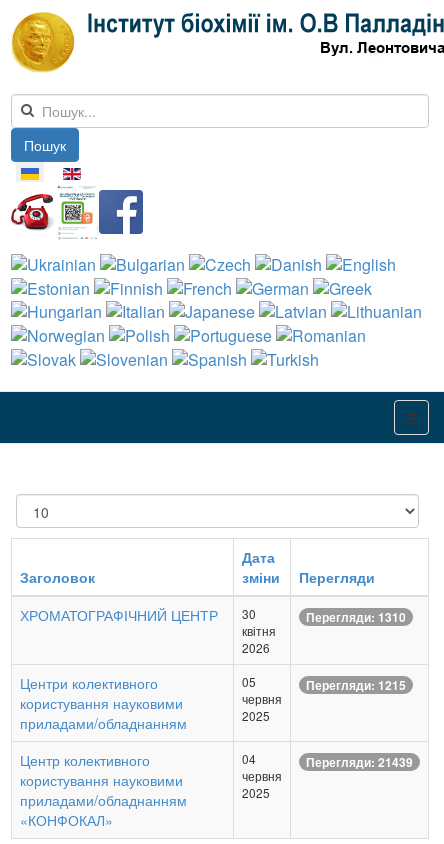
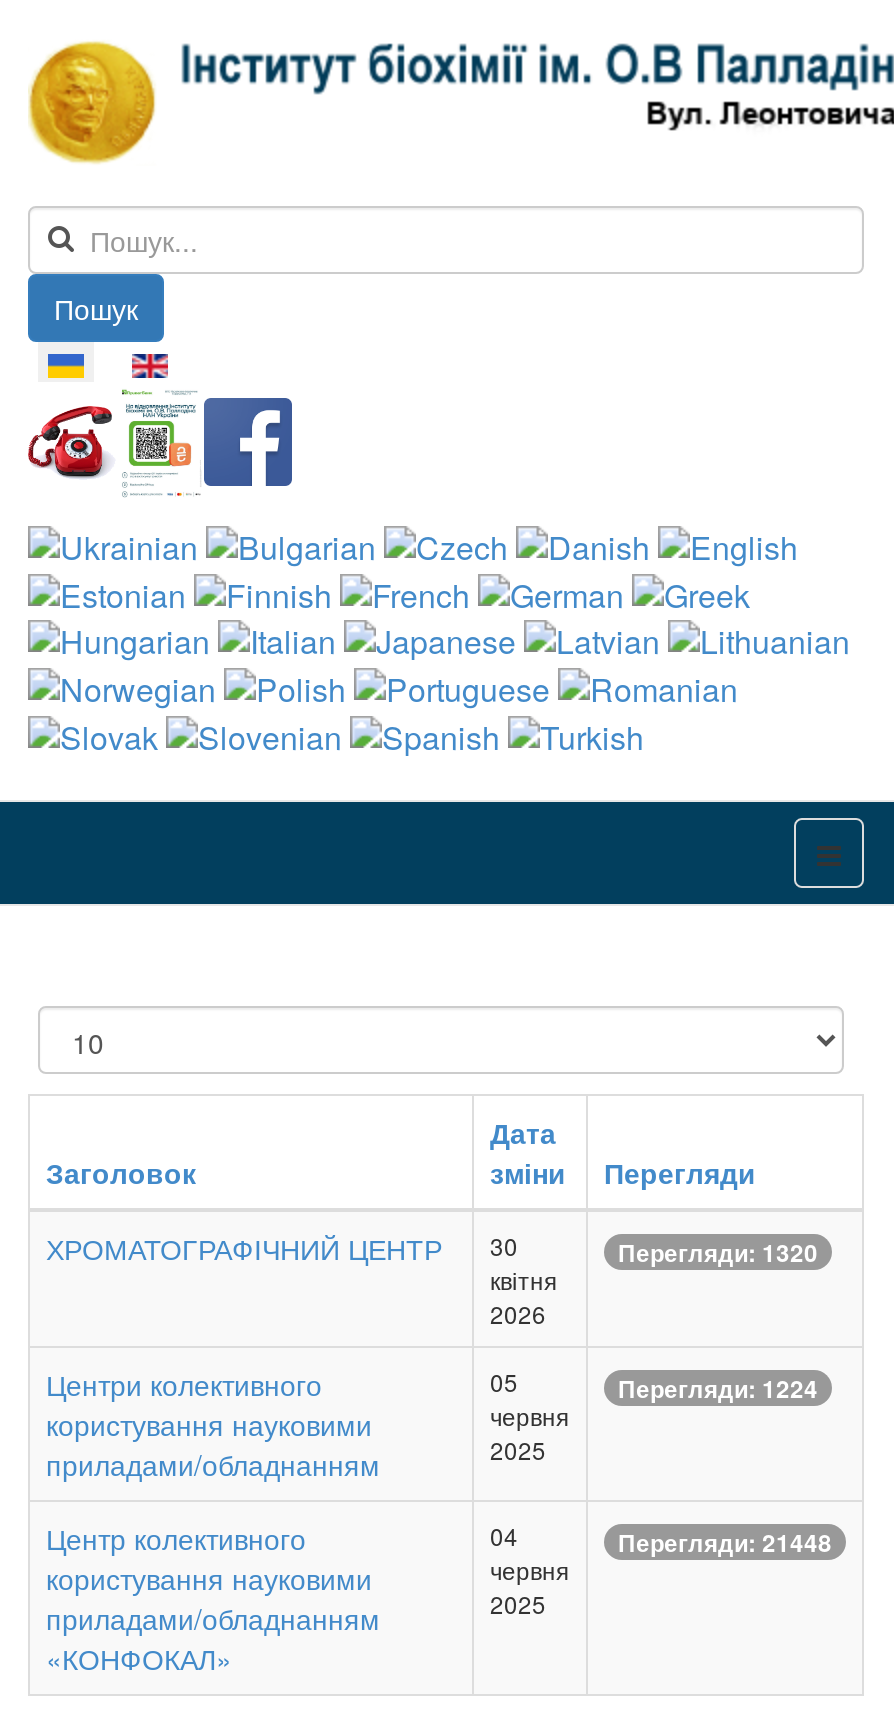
- Перегляди: 1310
+ Перегляди: 1320

- Перегляди: 1215
+ Перегляди: 1224

- Перегляди: 21439
+ Перегляди: 21448
